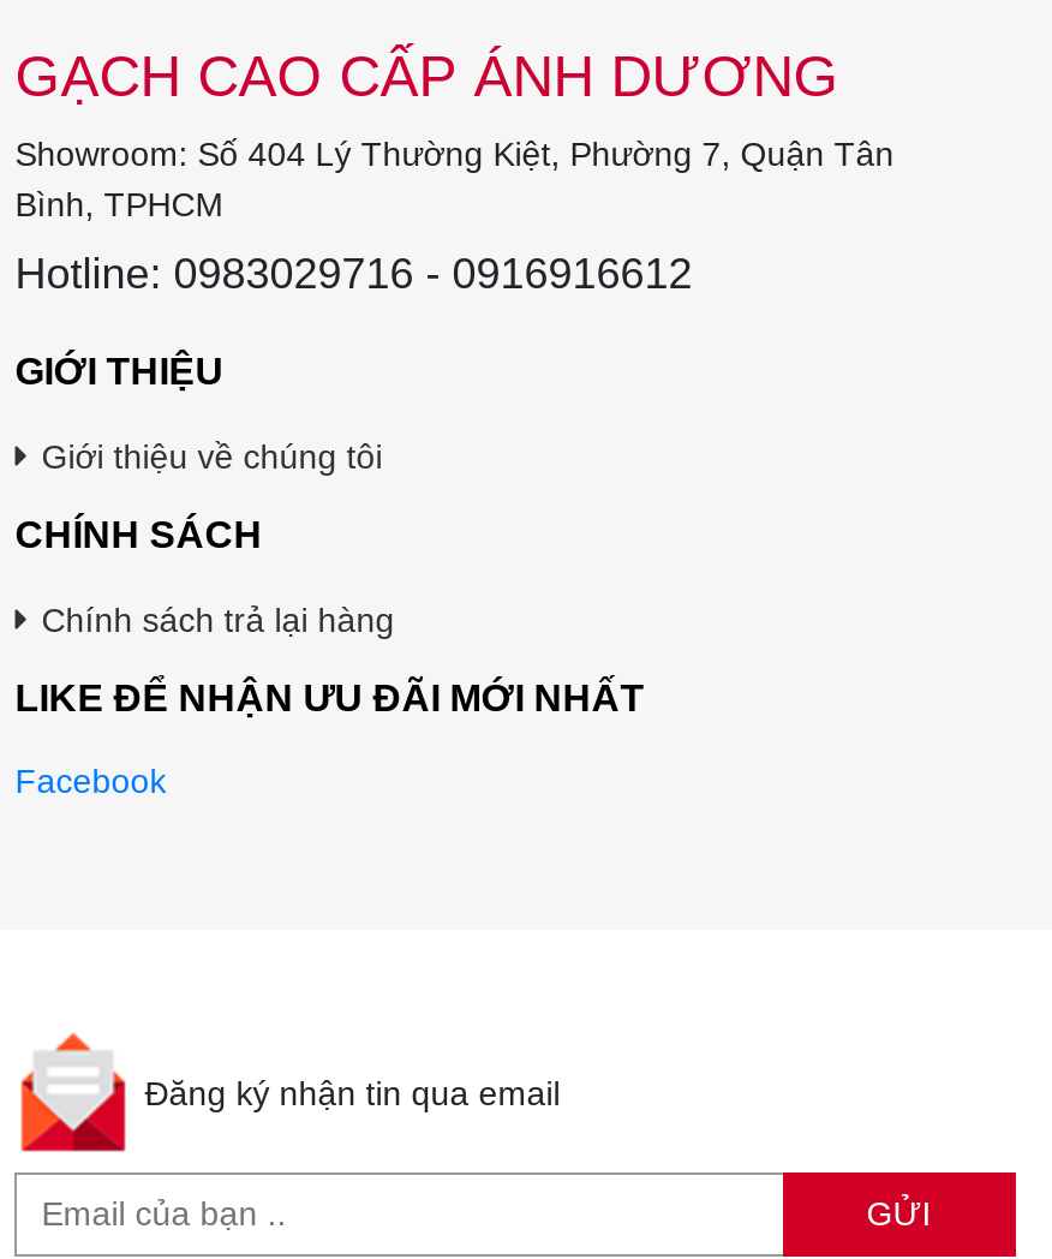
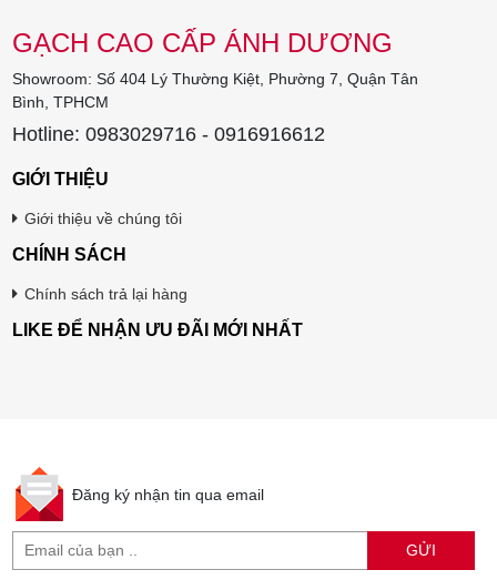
- Facebook
